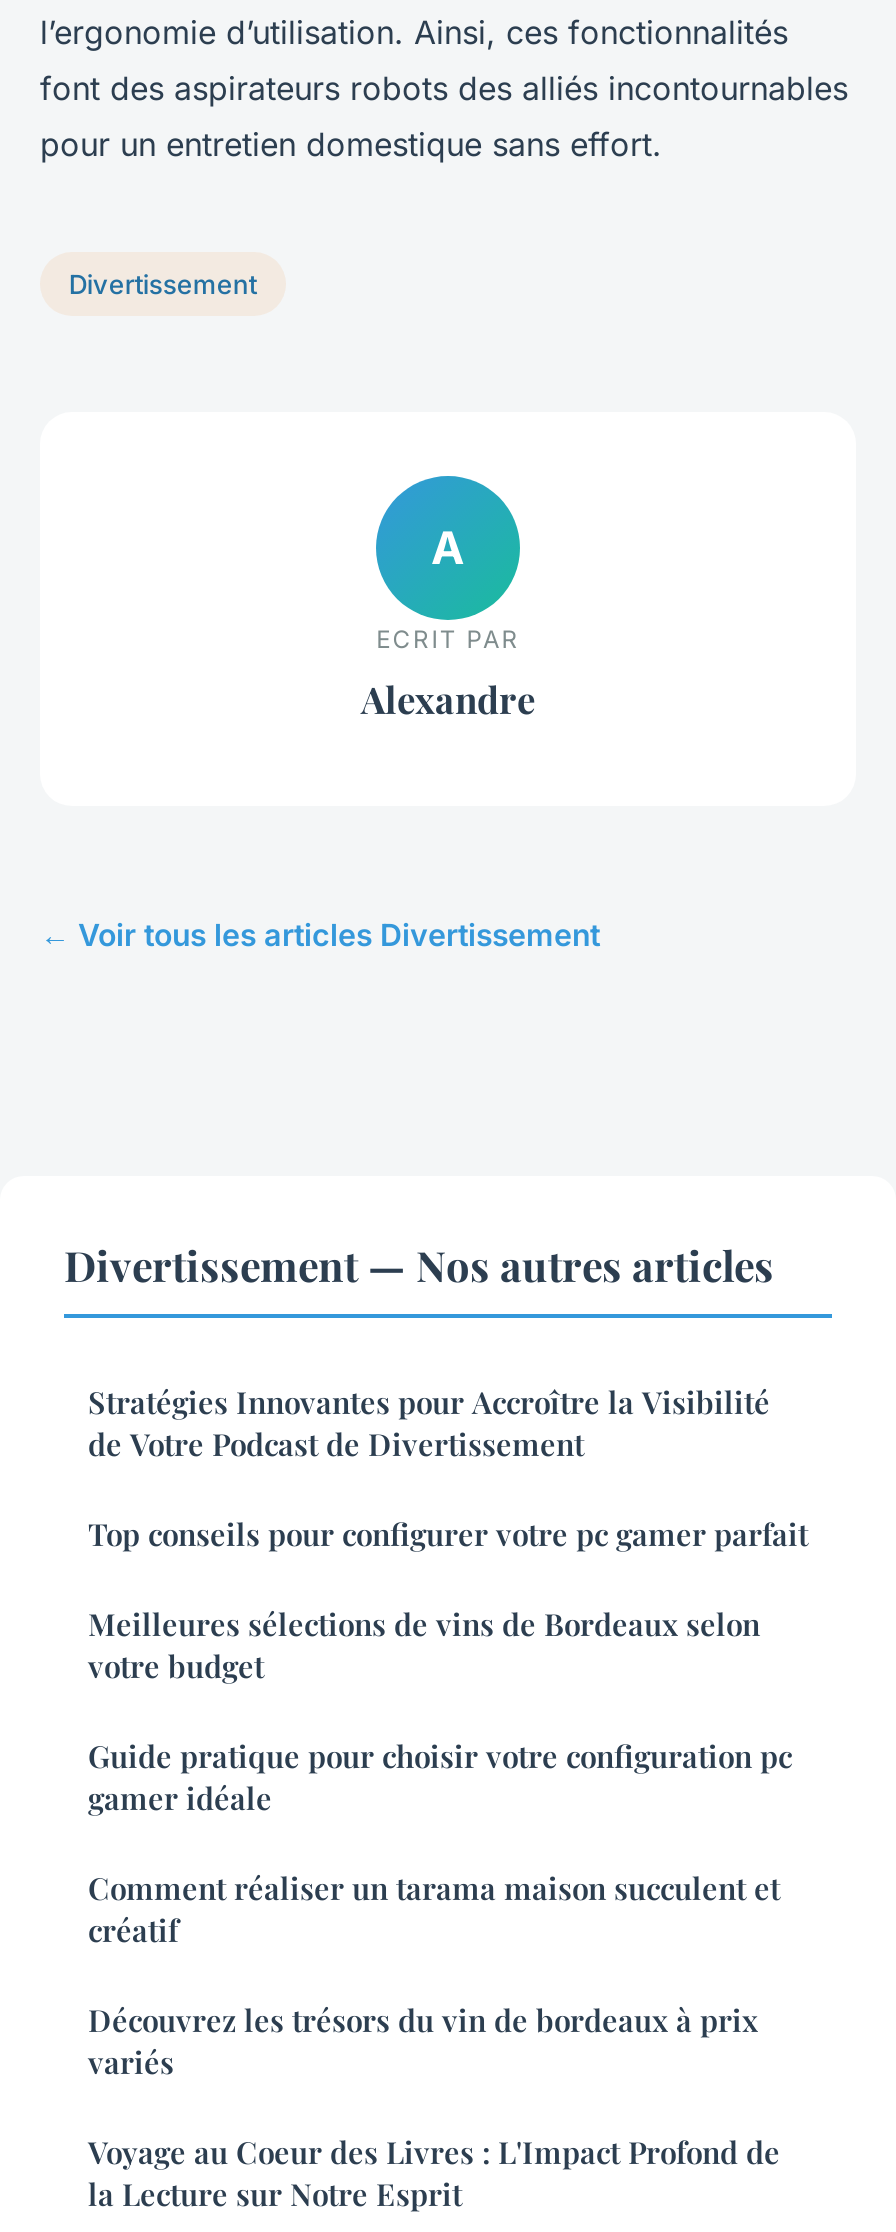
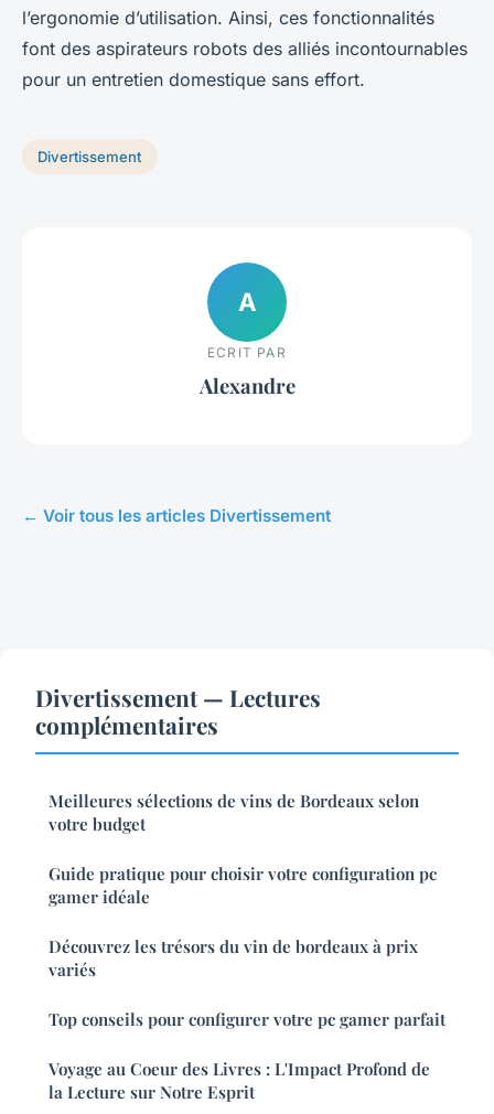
- Divertissement — Nos autres articles
- Stratégies Innovantes pour Accroître la Visibilité
- de Votre Podcast de Divertissement
+ Divertissement — Lectures
+ complémentaires

moved down: Top conseils pour configurer votre pc gamer parfait

- Comment réaliser un tarama maison succulent et
- créatif

moved up: Découvrez les trésors du vin de bordeaux à prix | variés
